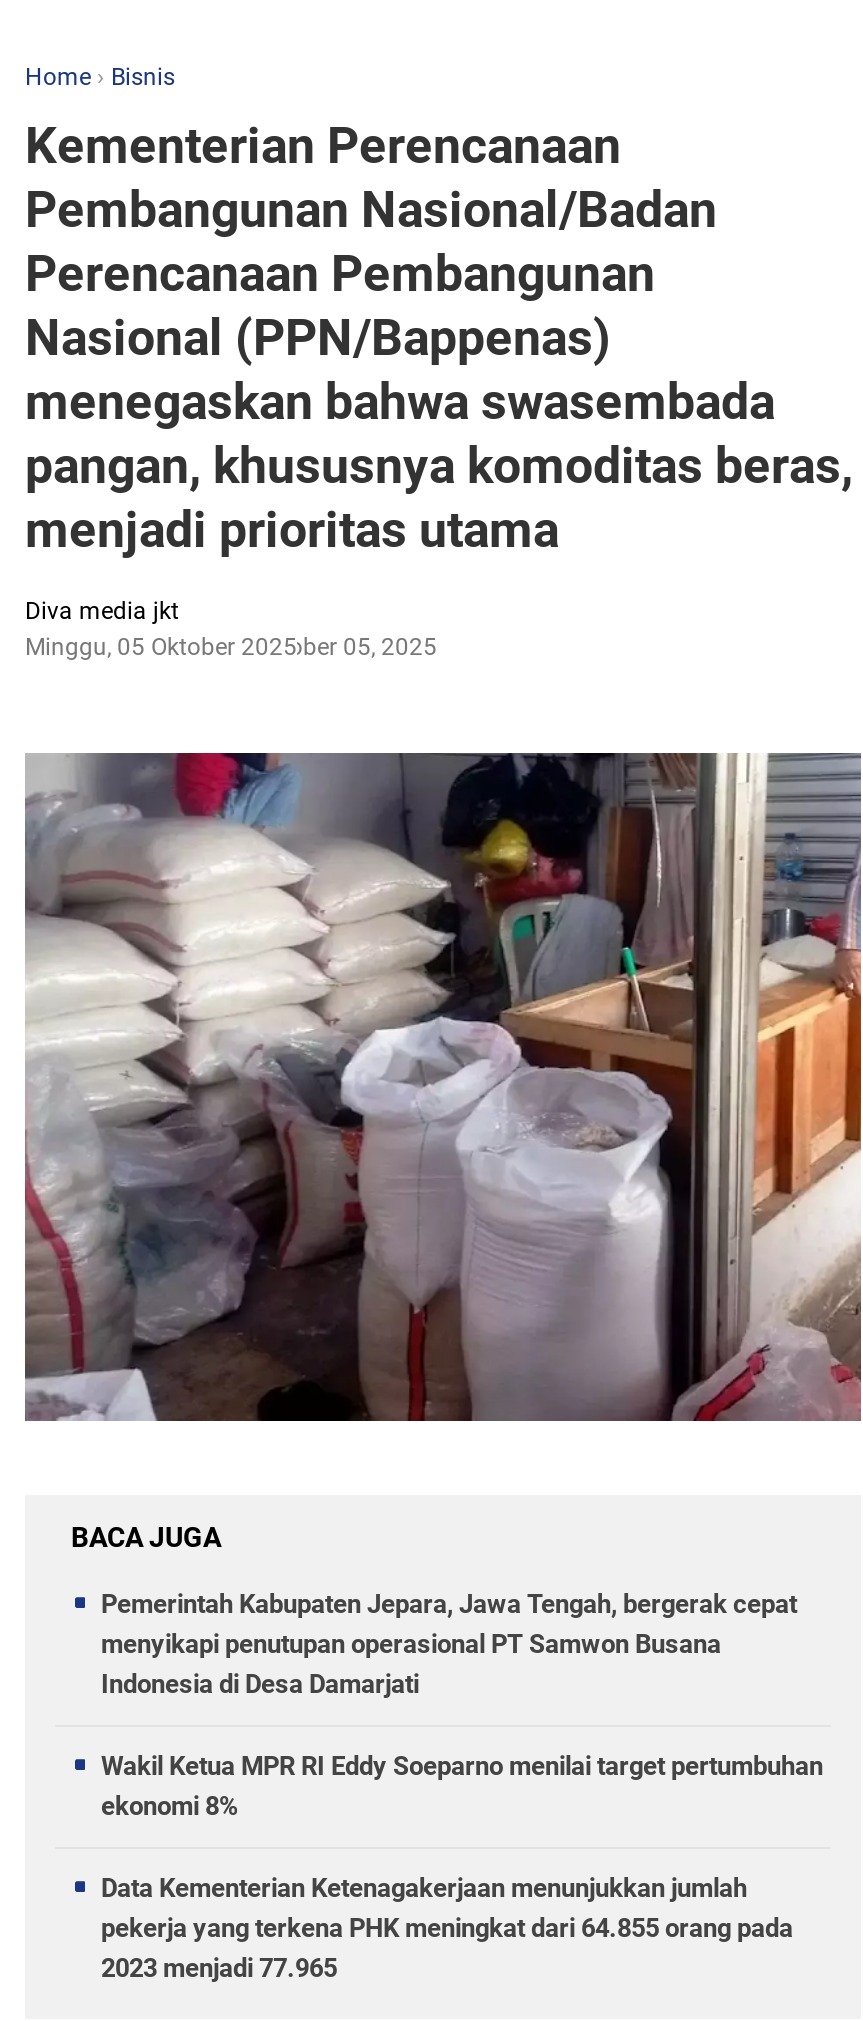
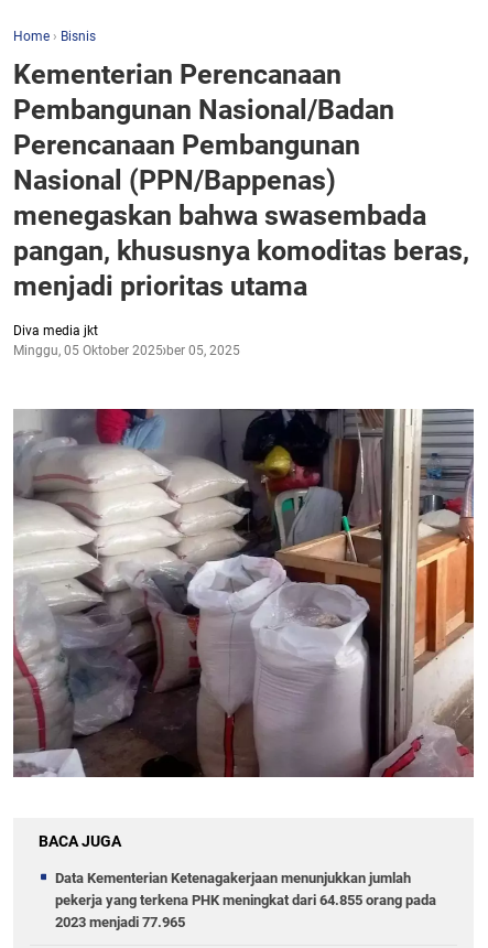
- Pemerintah Kabupaten Jepara, Jawa Tengah, bergerak cepat
- menyikapi penutupan operasional PT Samwon Busana
- Indonesia di Desa Damarjati
- Wakil Ketua MPR RI Eddy Soeparno menilai target pertumbuhan
- ekonomi 8%
